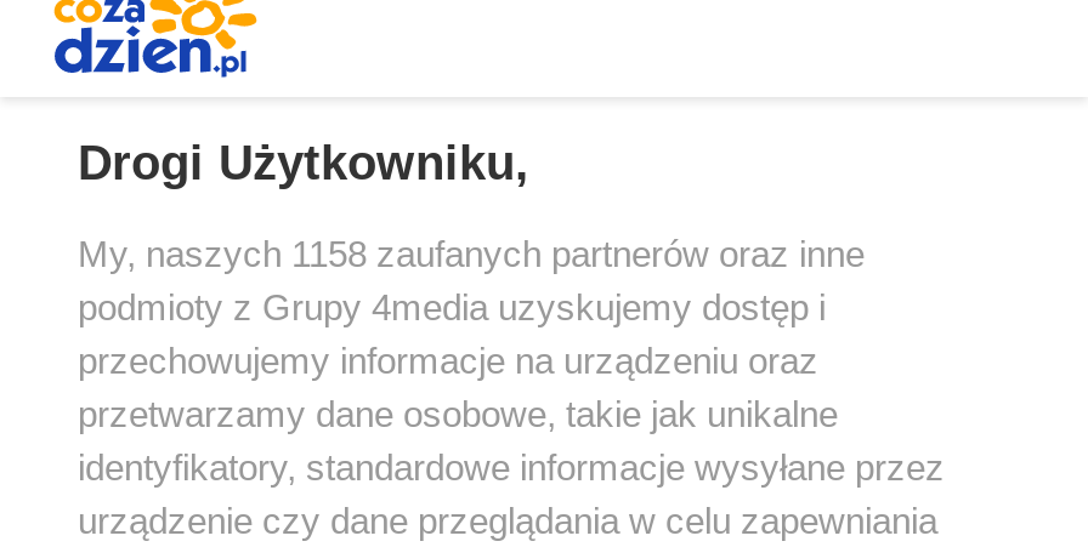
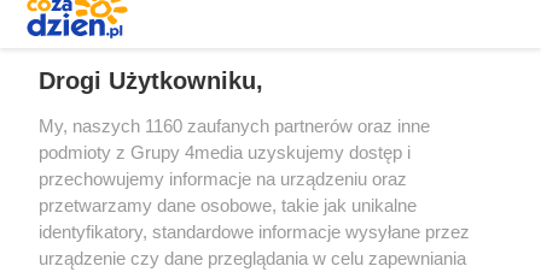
- My, naszych 1158 zaufanych partnerów oraz inne
+ My, naszych 1160 zaufanych partnerów oraz inne
